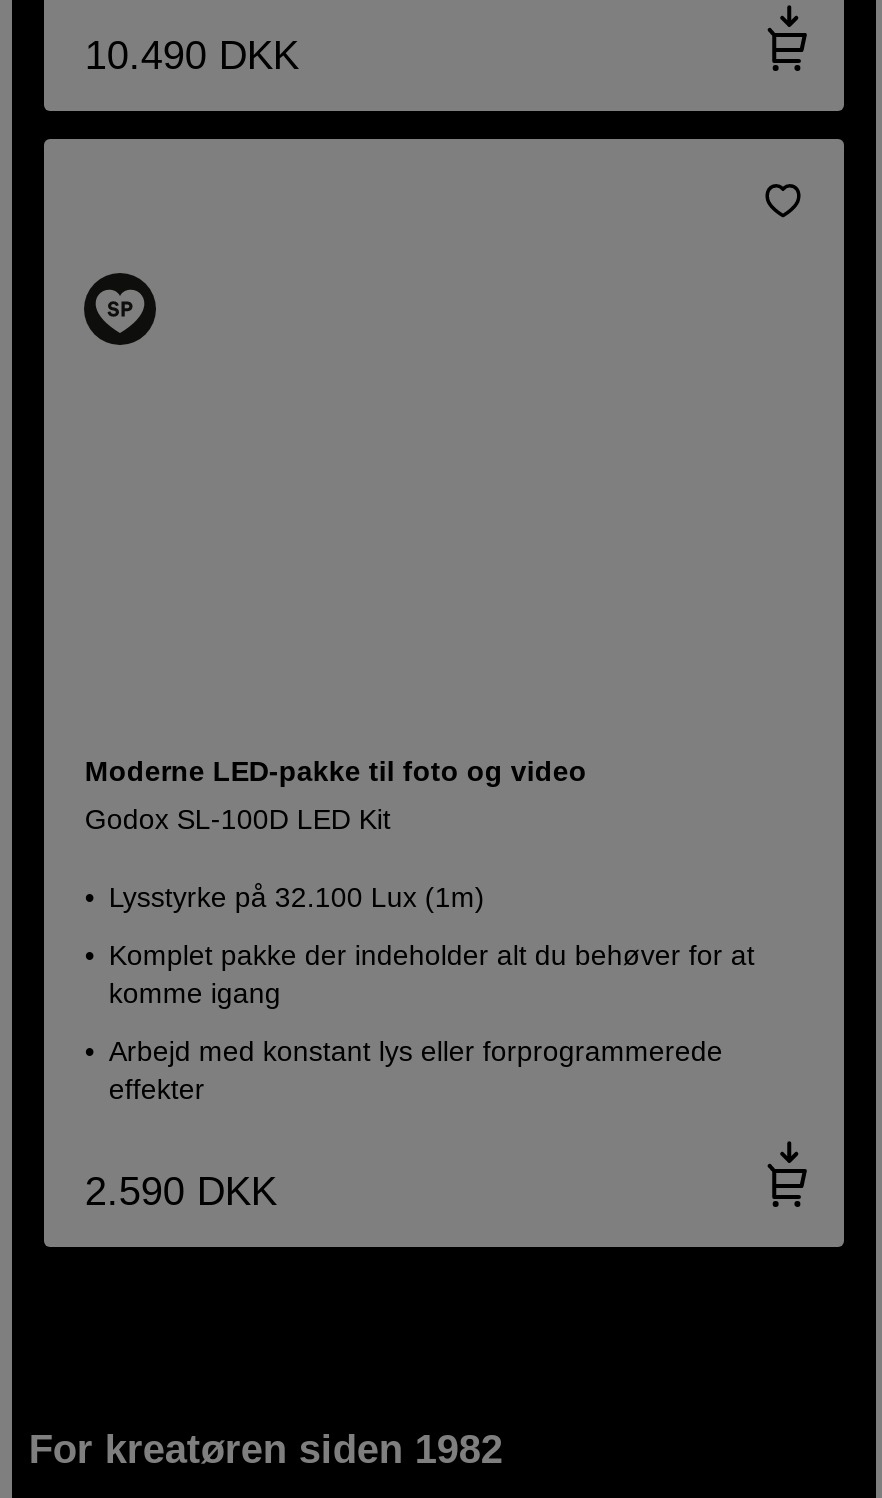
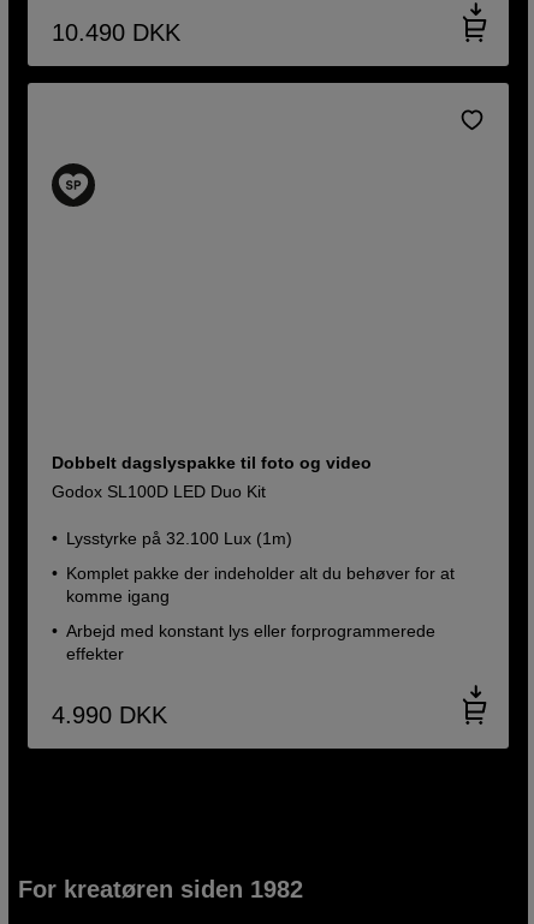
- Moderne LED-pakke til foto og video
+ Dobbelt dagslyspakke til foto og video

- Godox SL-100D LED Kit
+ Godox SL100D LED Duo Kit

- 2.590 DKK
+ 4.990 DKK
